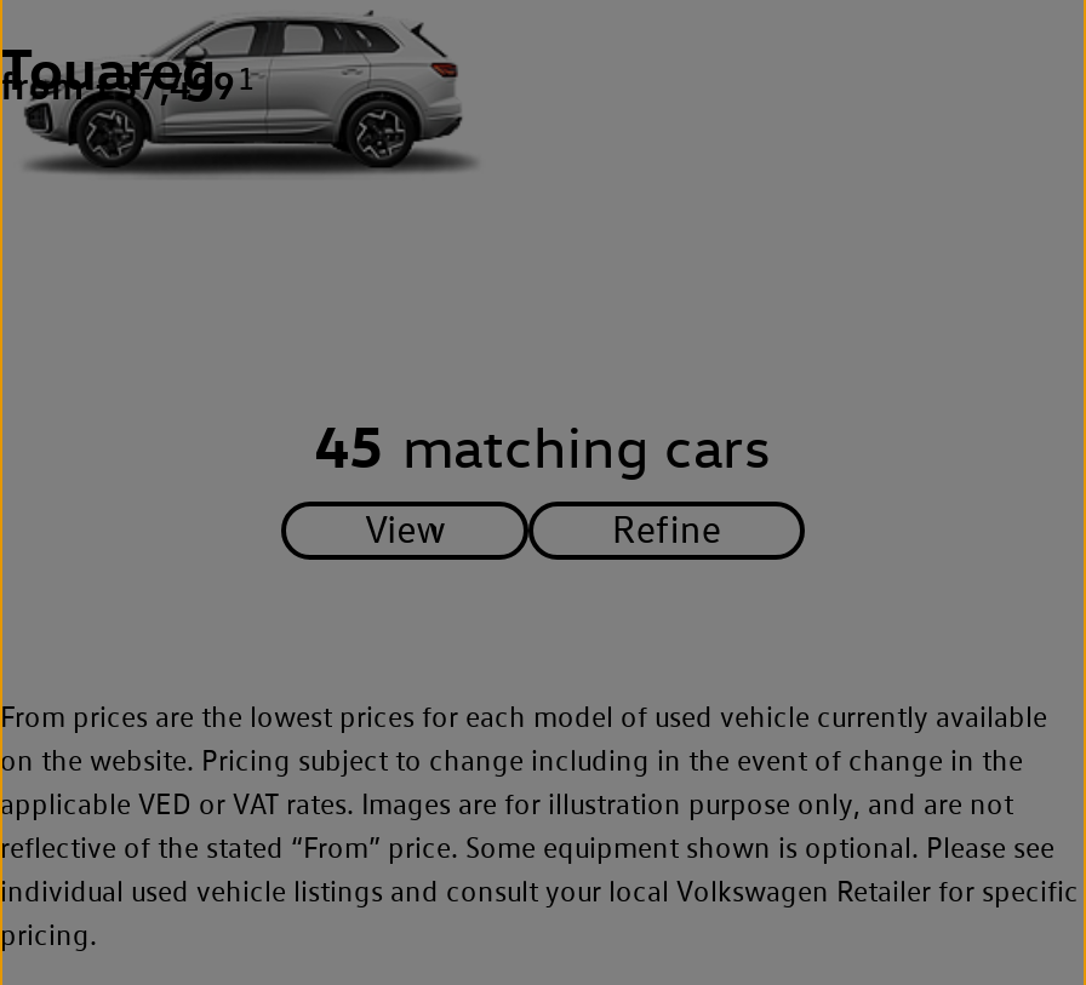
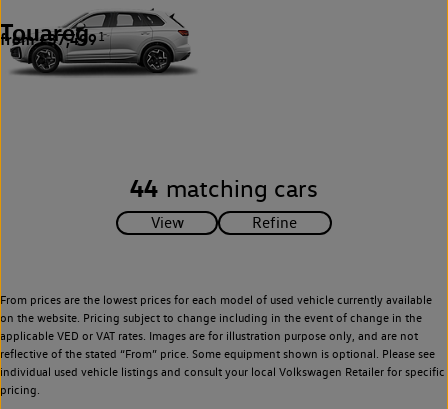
- 45 matching cars
+ 44 matching cars
